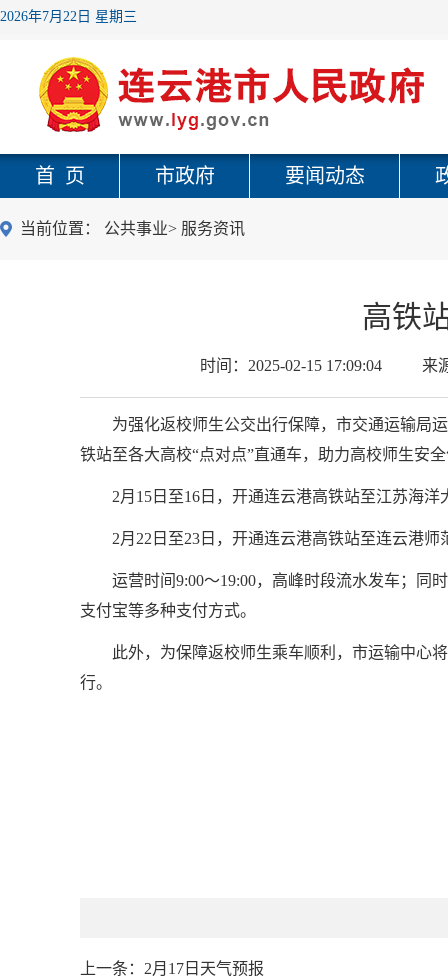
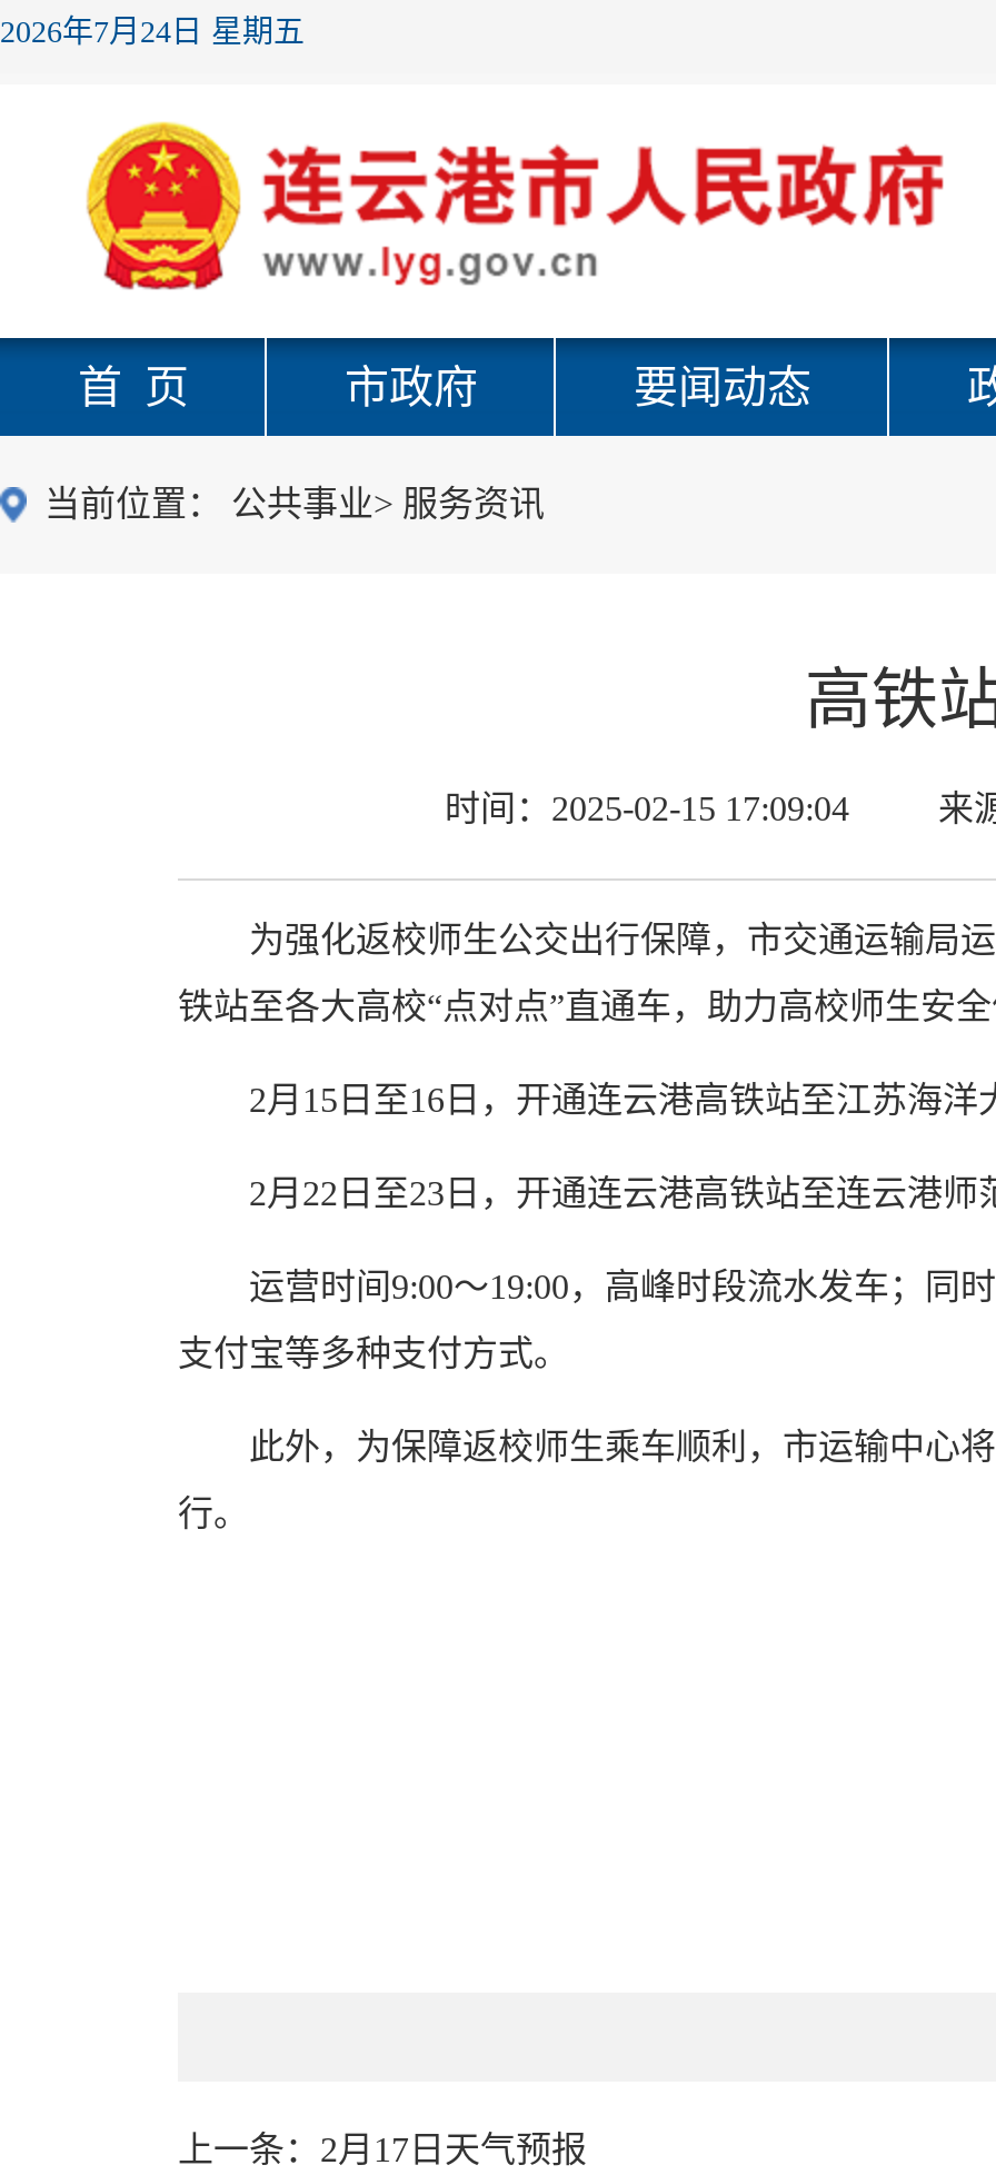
- 2026年7月22日 星期三
+ 2026年7月24日 星期五
